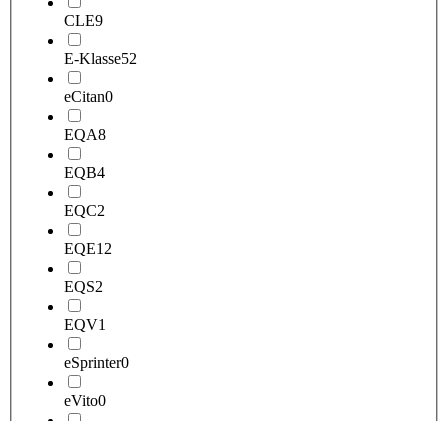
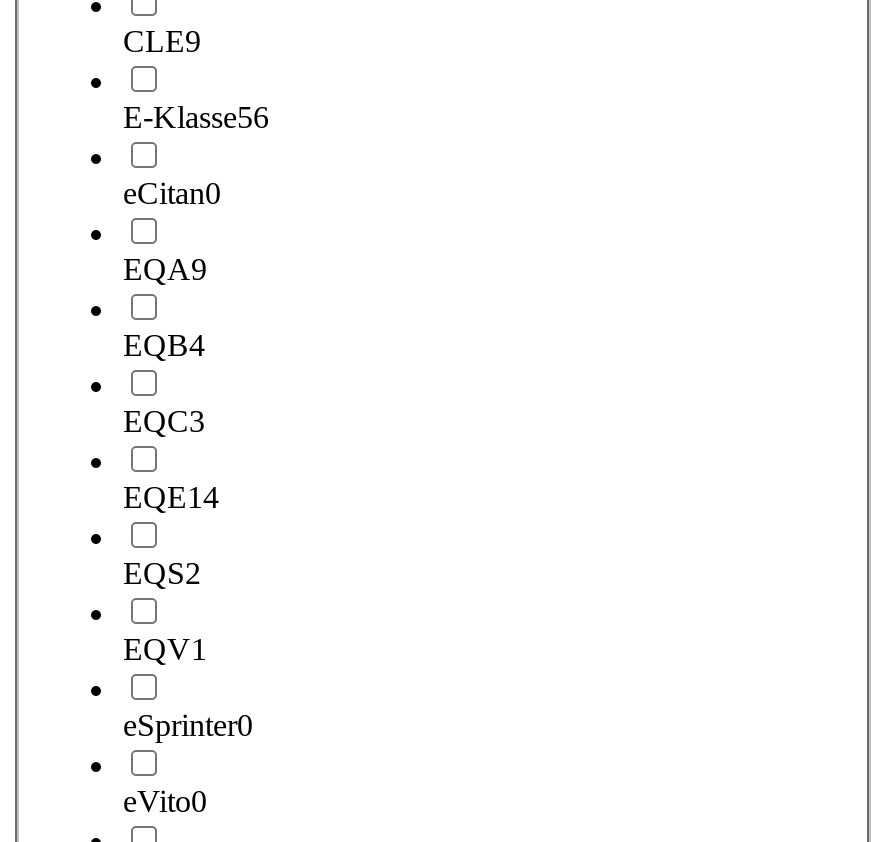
- E-Klasse52
+ E-Klasse56

- EQA8
+ EQA9

- EQC2
+ EQC3

- EQE12
+ EQE14
